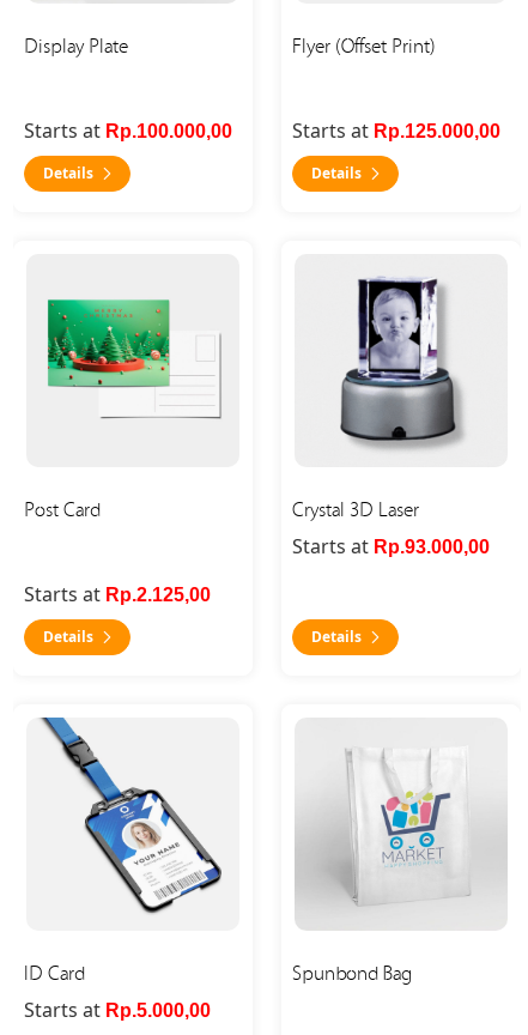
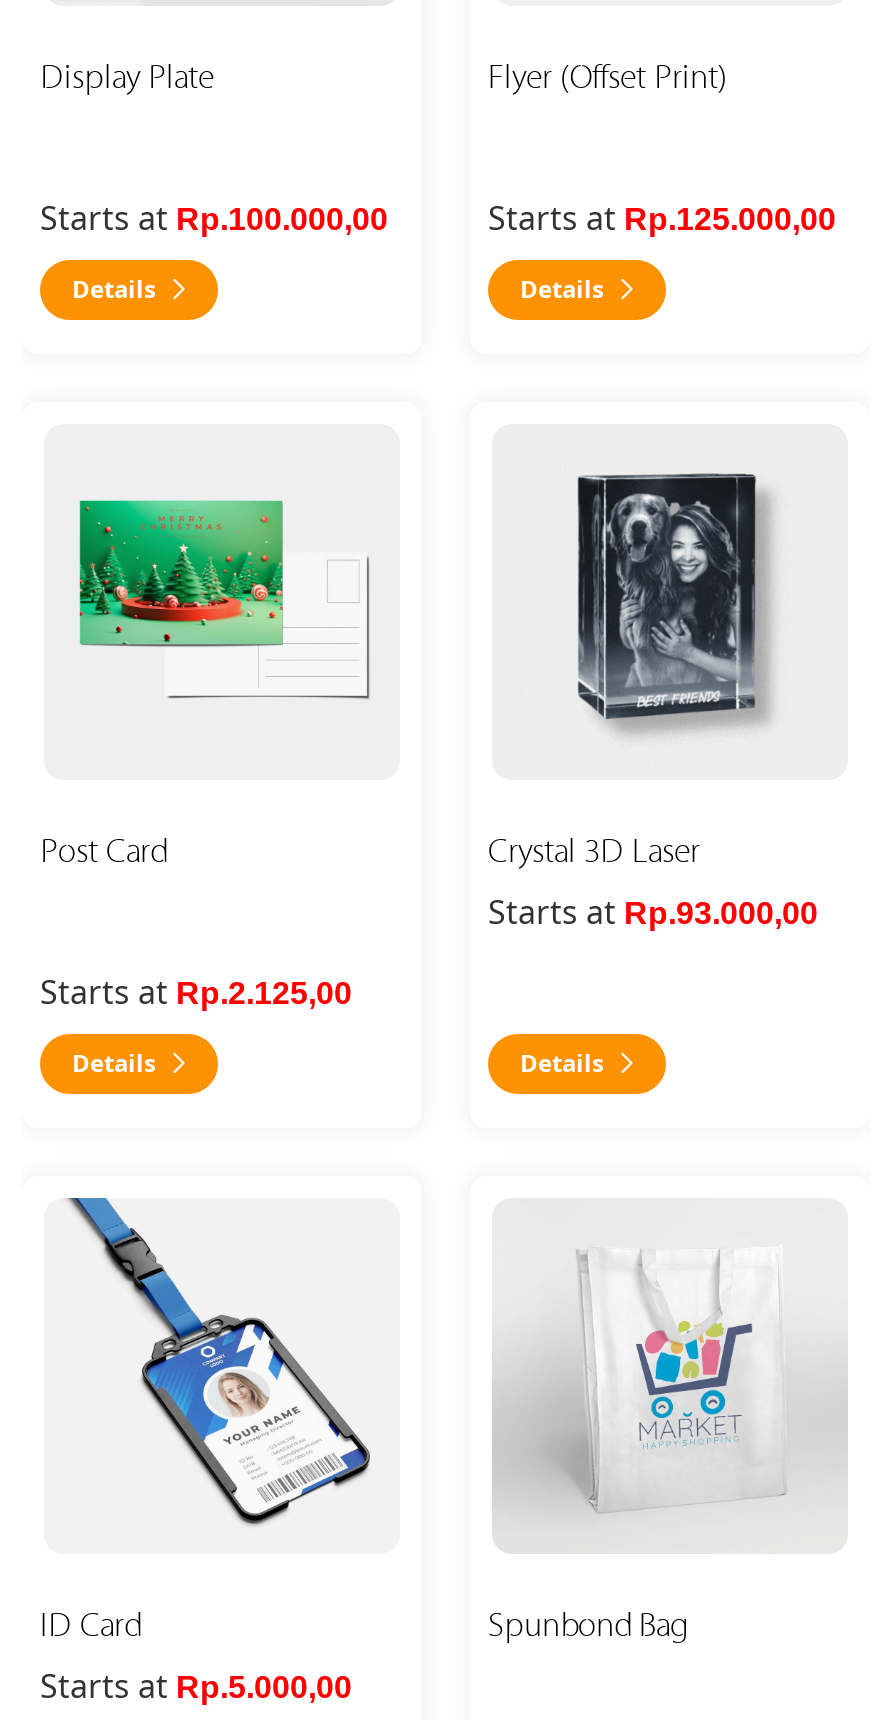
- [image]
+ [image]
